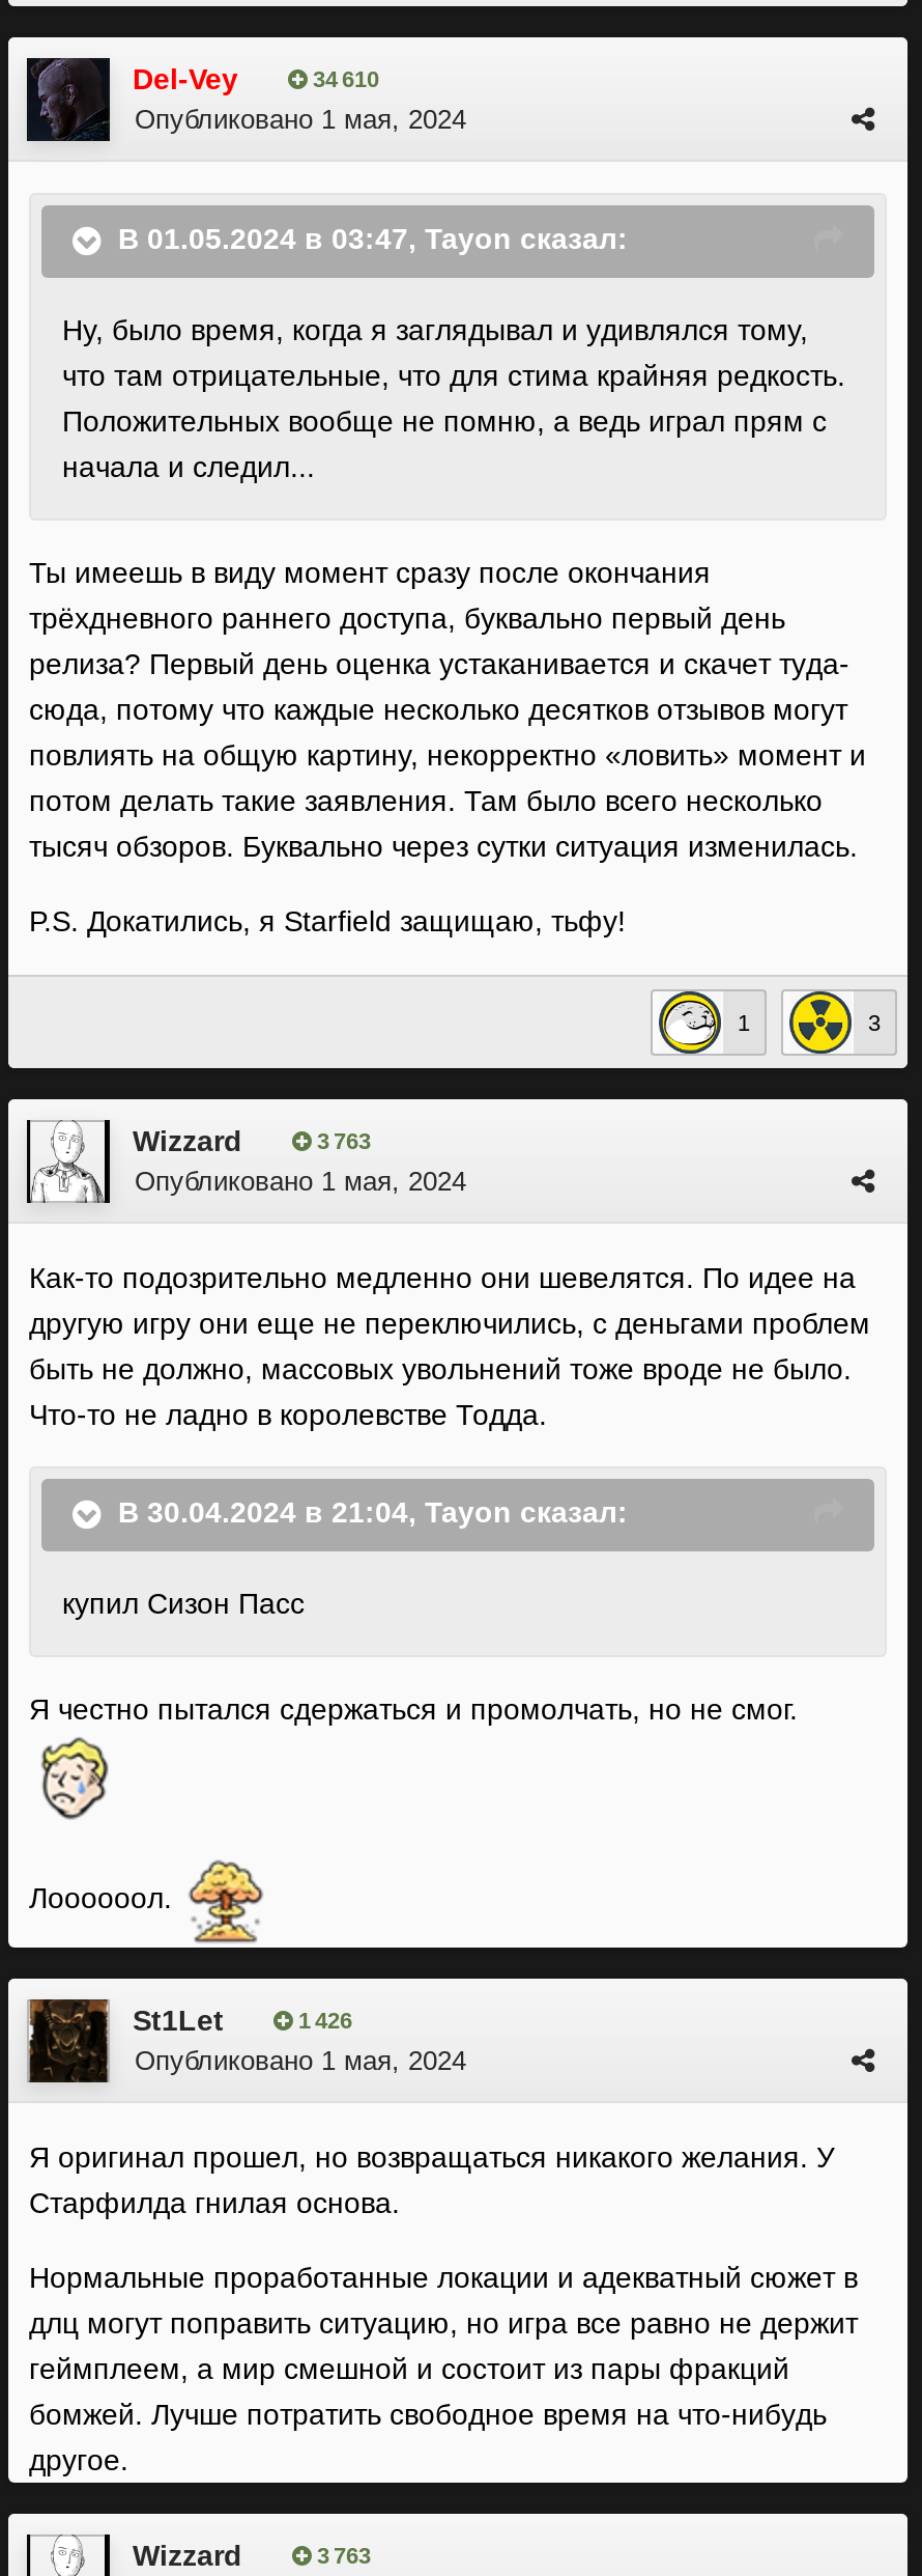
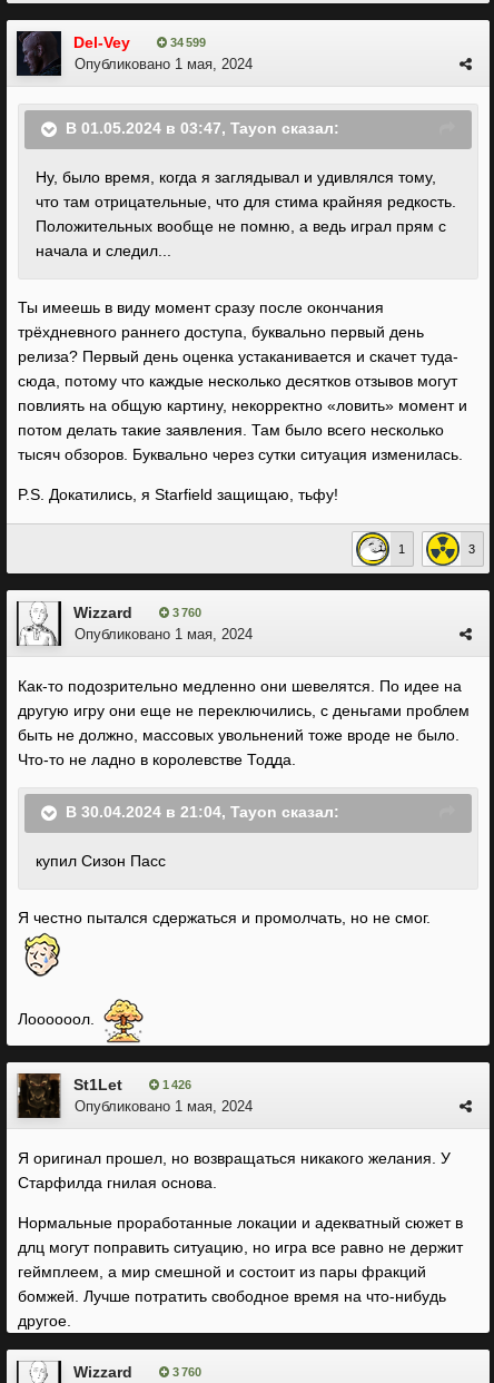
- 34 610
+ 34 599

- 3 763
+ 3 760

- 3 763
+ 3 760
